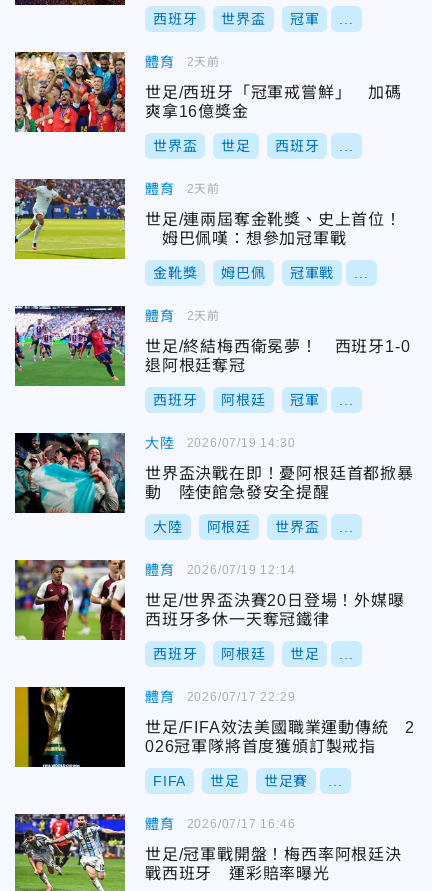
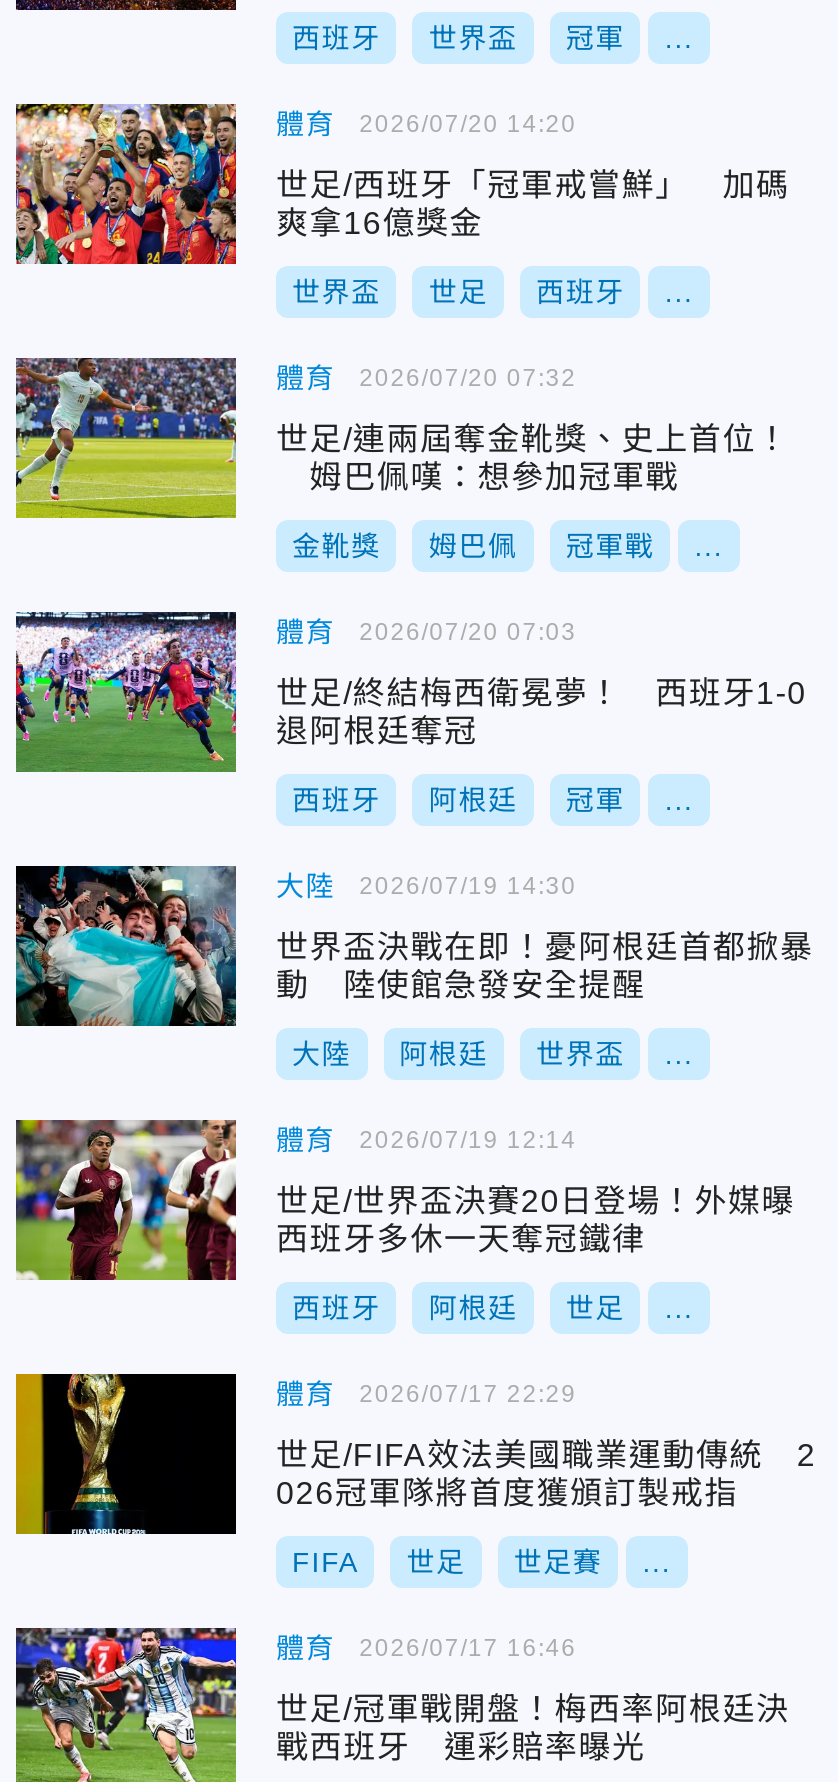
- 體育 2天前
+ 體育 2026/07/20 14:20

- 體育 2天前
+ 體育 2026/07/20 07:32

- 體育 2天前
+ 體育 2026/07/20 07:03
